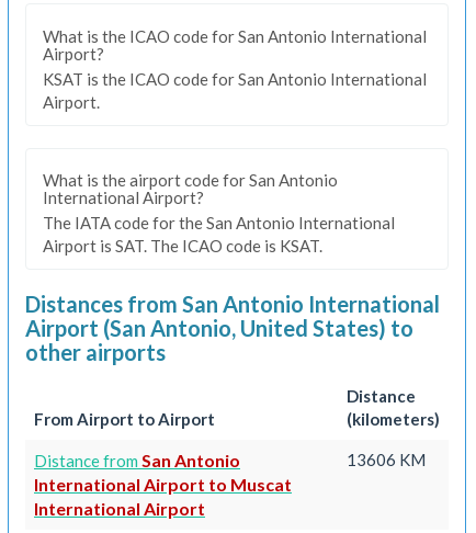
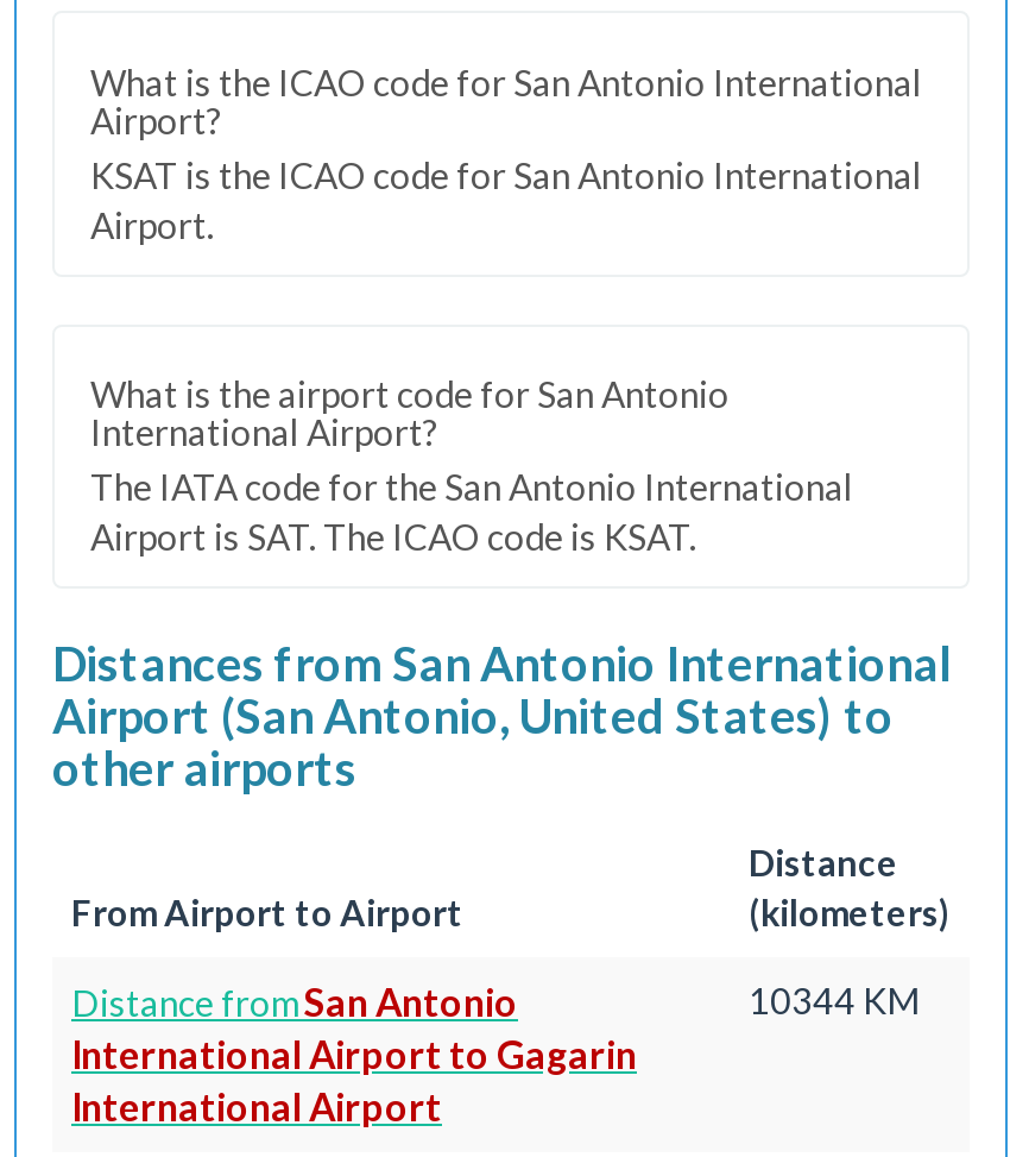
- 13606 KM
+ 10344 KM

- International Airport to Muscat
+ International Airport to Gagarin
